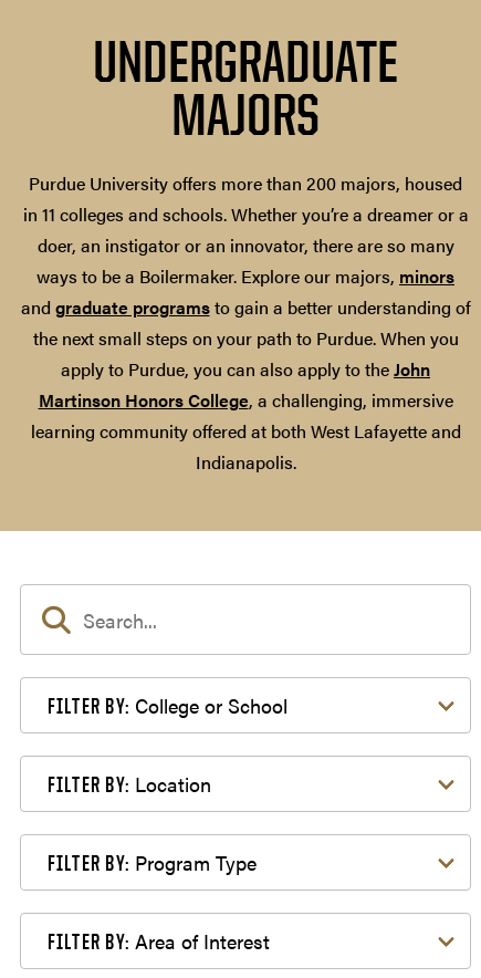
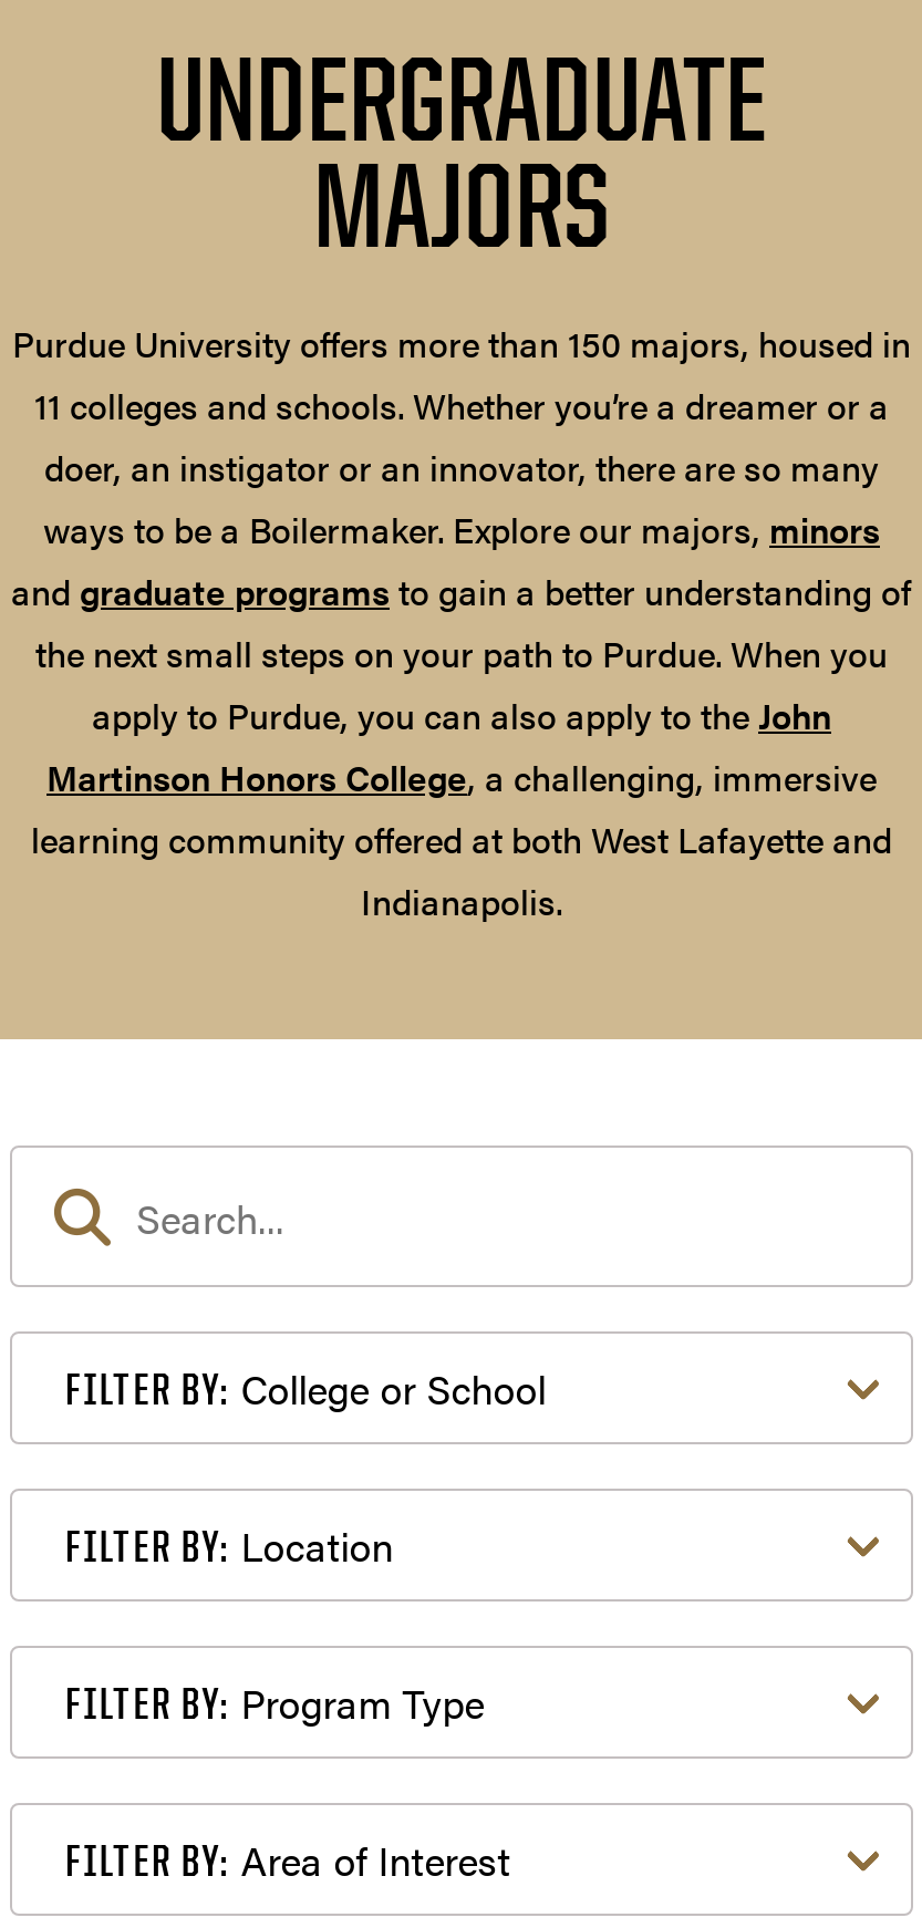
- Purdue University offers more than 200 majors, housed
- in 11 colleges and schools. Whether you’re a dreamer or a
+ Purdue University offers more than 150 majors, housed in
+ 11 colleges and schools. Whether you’re a dreamer or a
